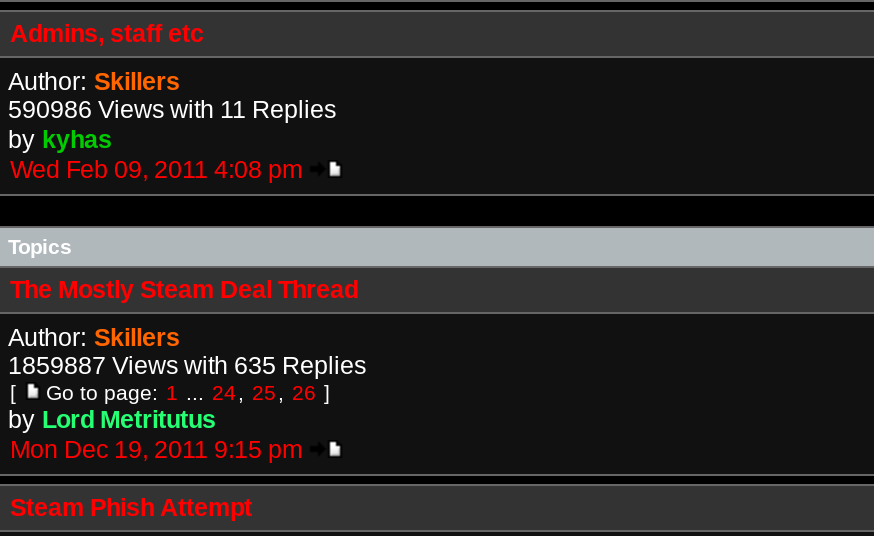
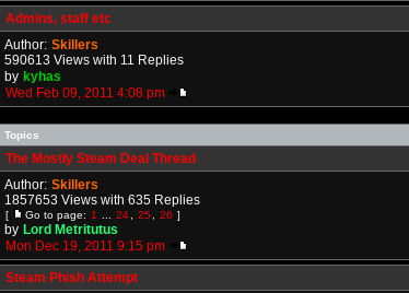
- 590986 Views with 11 Replies
+ 590613 Views with 11 Replies

- 1859887 Views with 635 Replies
+ 1857653 Views with 635 Replies
